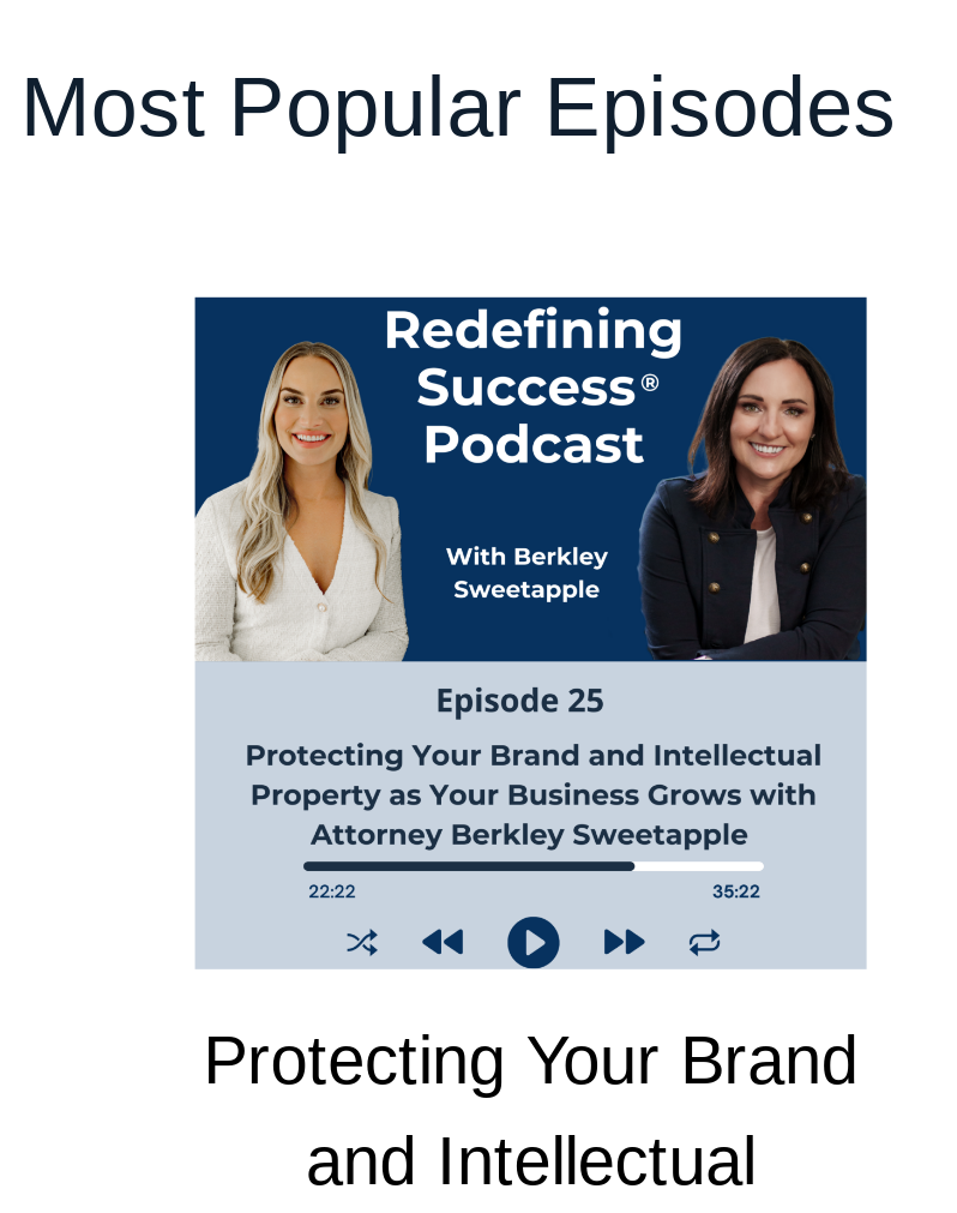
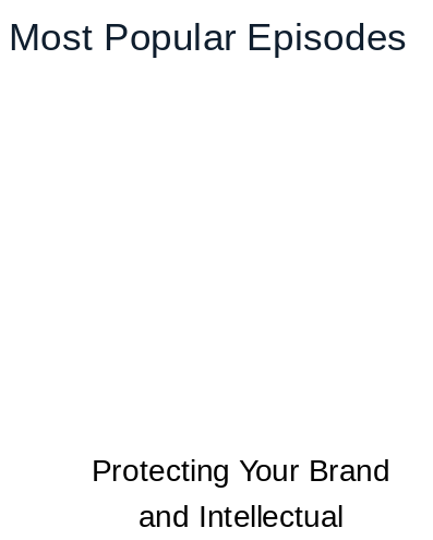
- [image]
